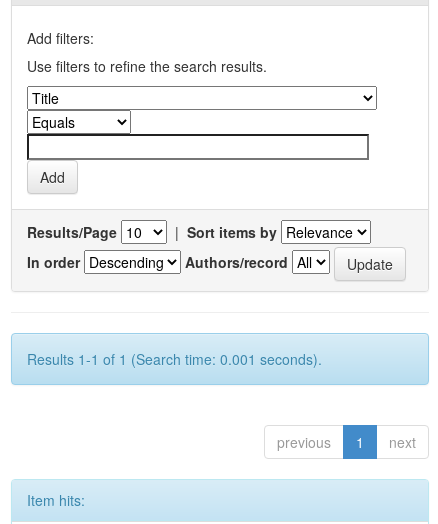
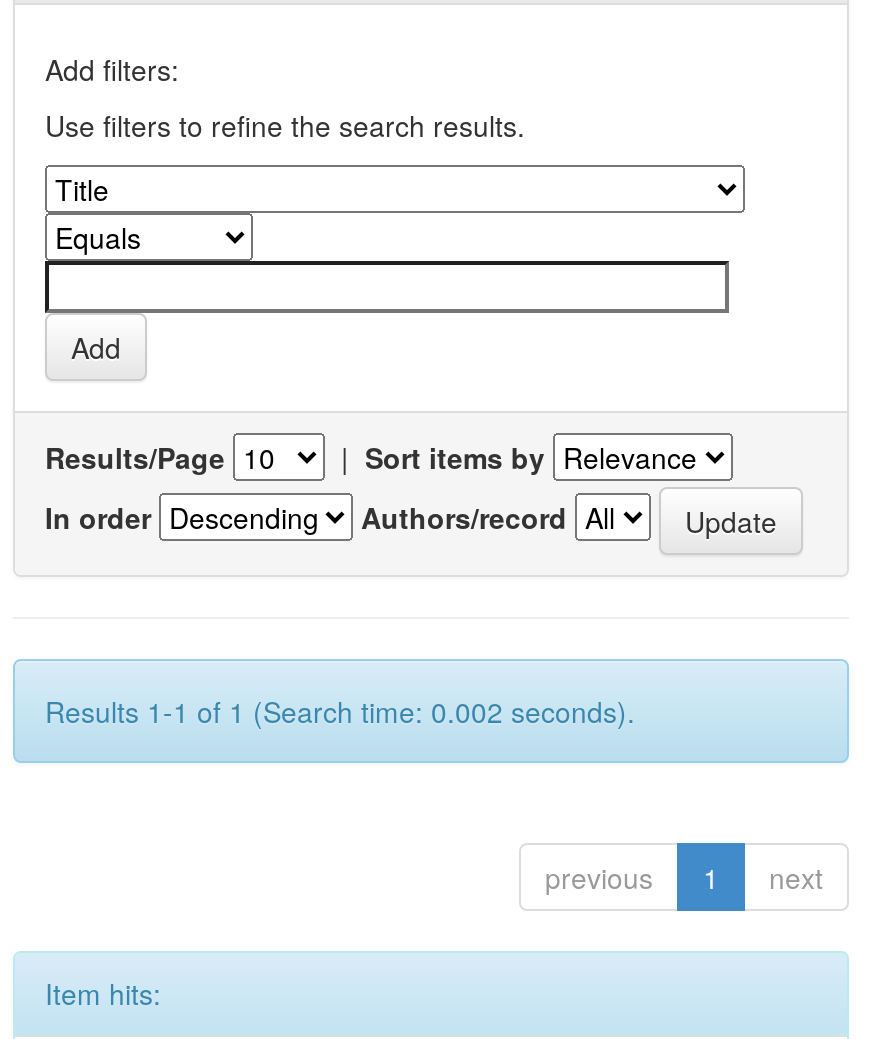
- Results 1-1 of 1 (Search time: 0.001 seconds).
+ Results 1-1 of 1 (Search time: 0.002 seconds).
